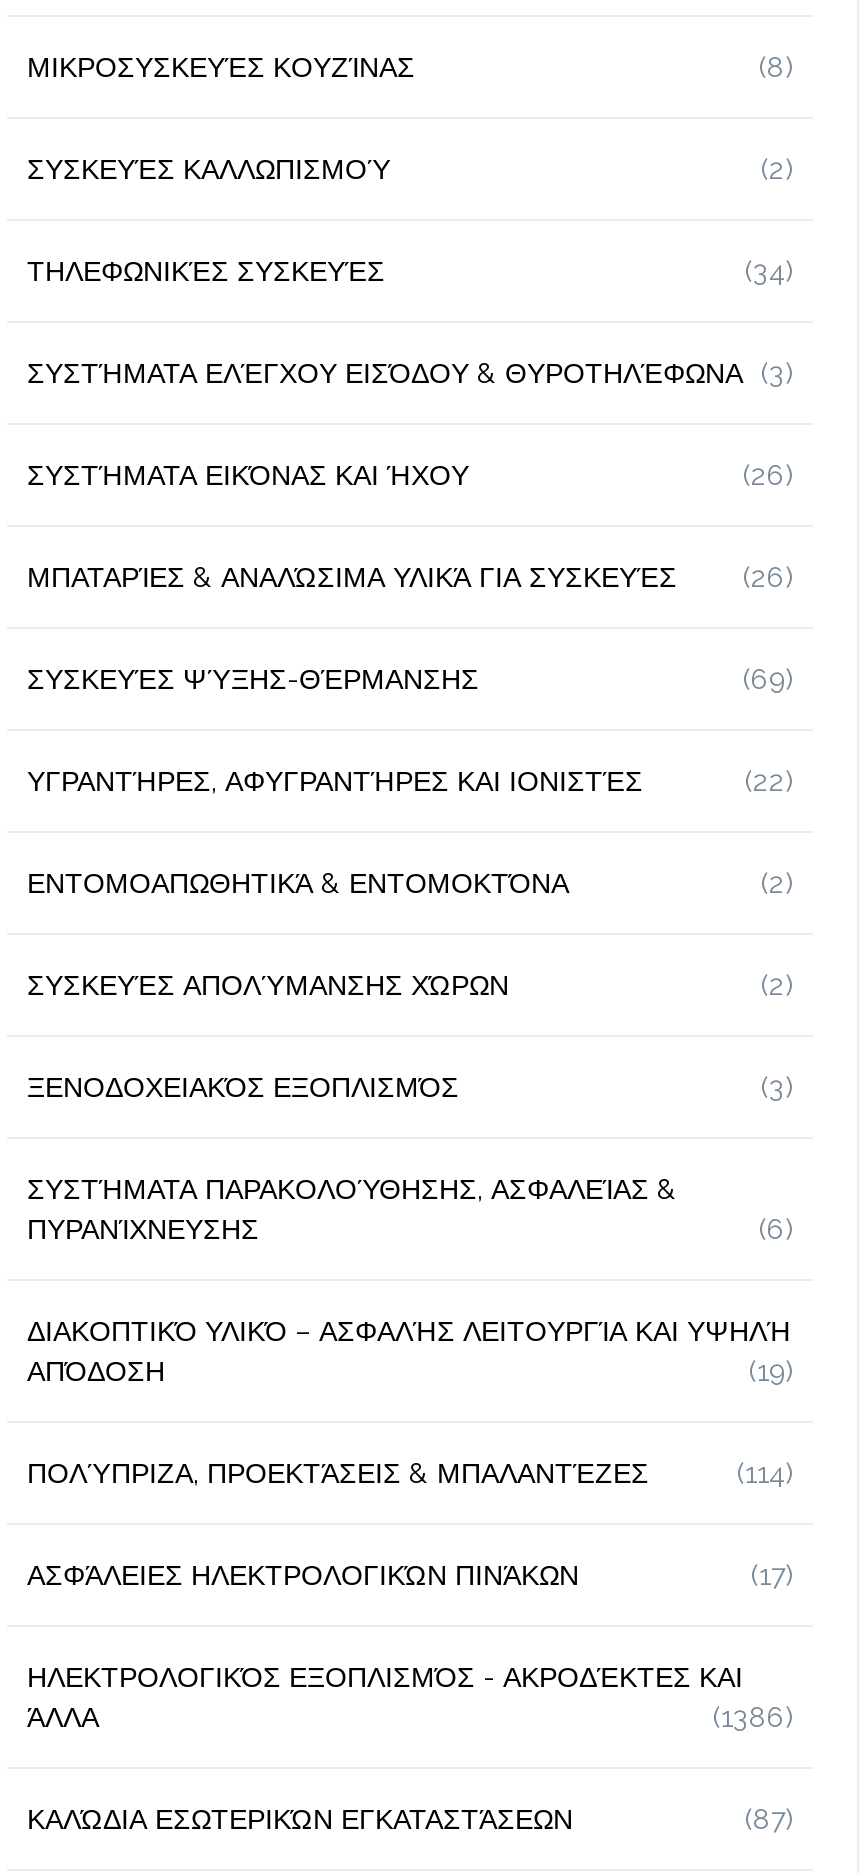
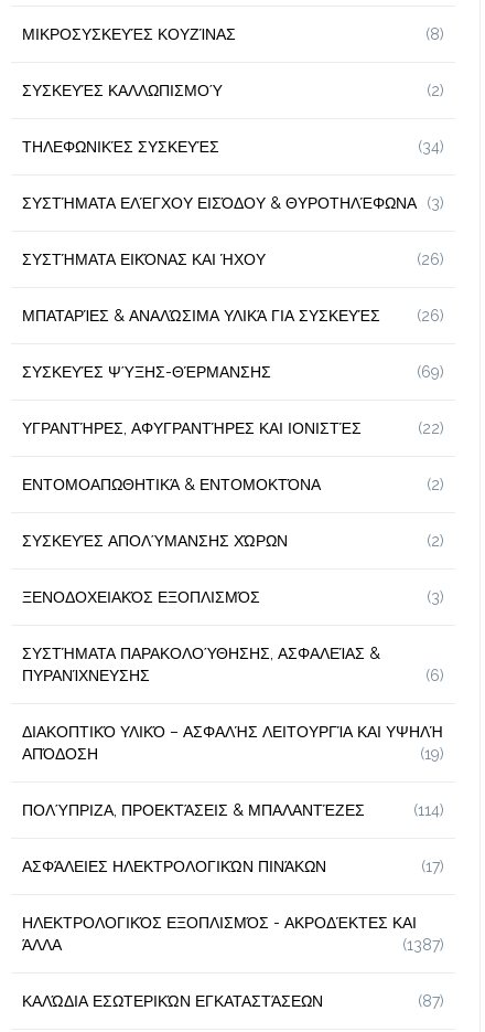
- (1386)
+ (1387)
